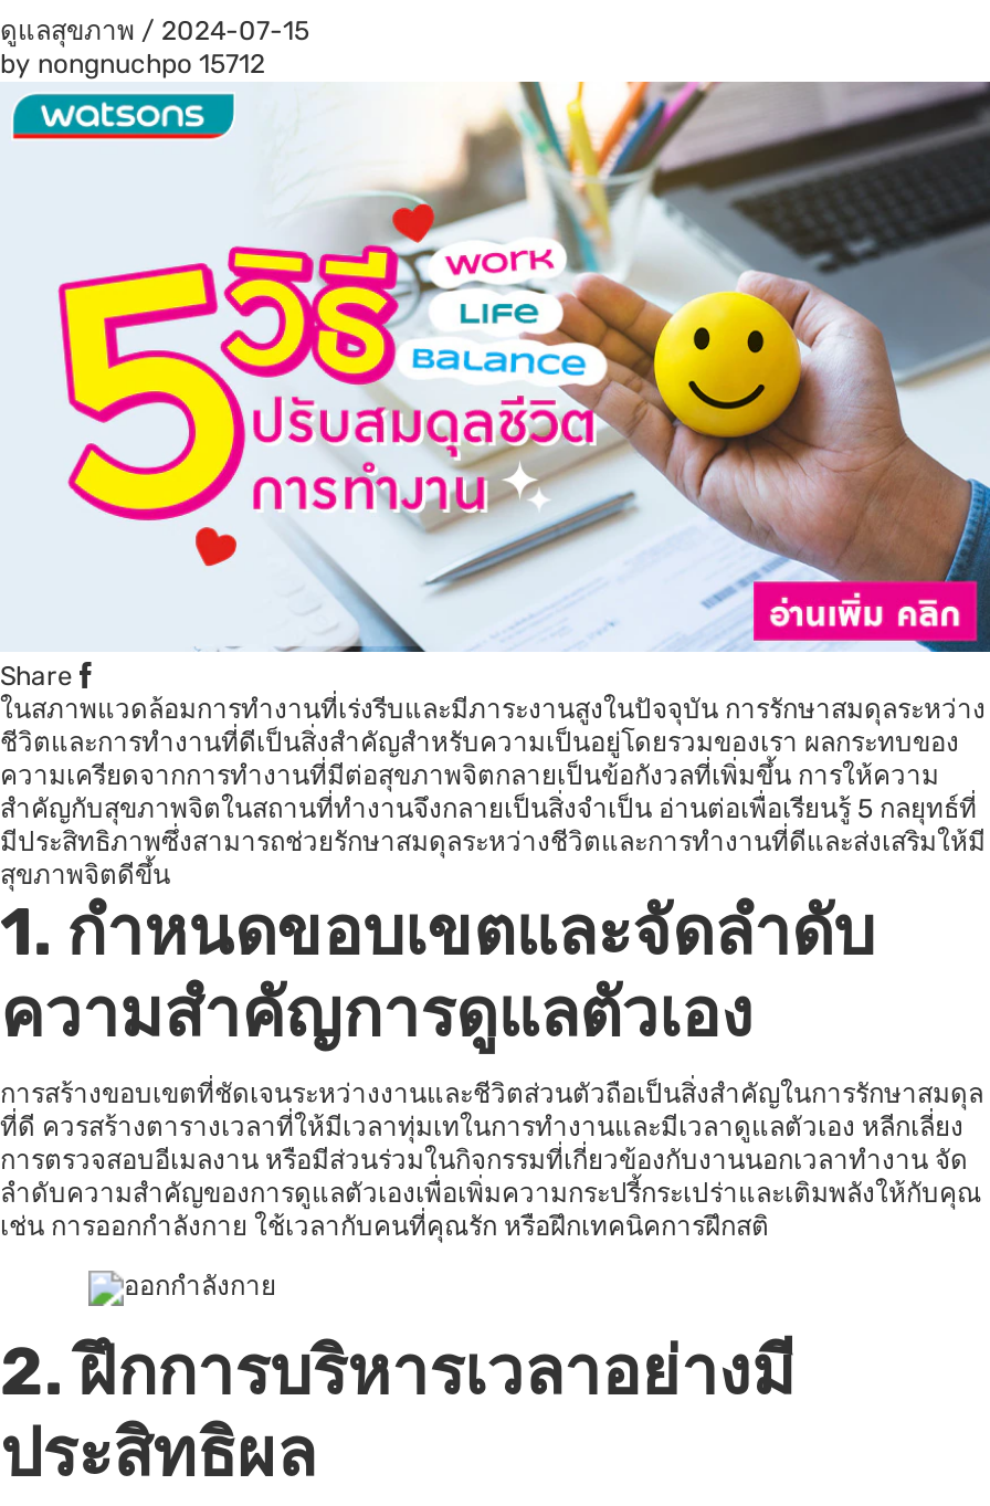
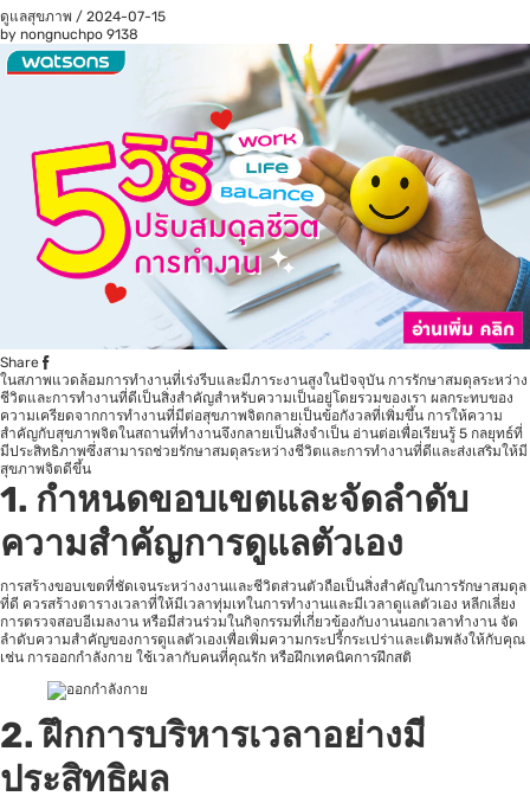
- by nongnuchpo 15712
+ by nongnuchpo 9138
